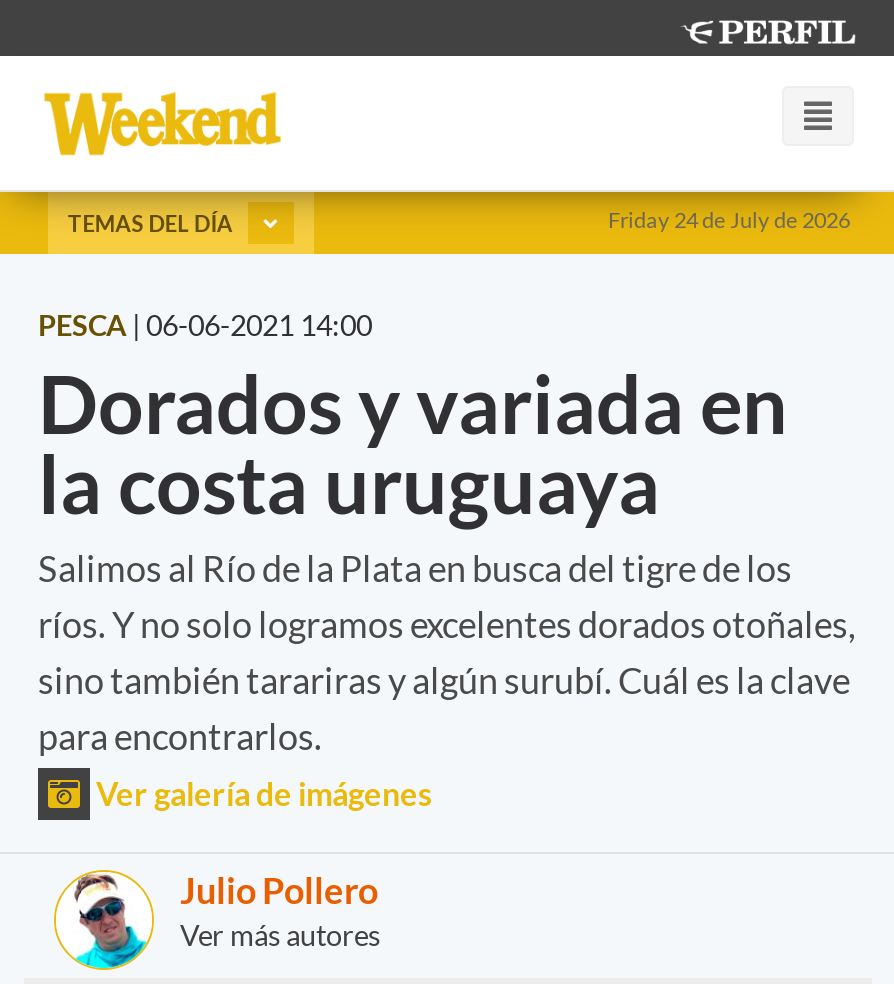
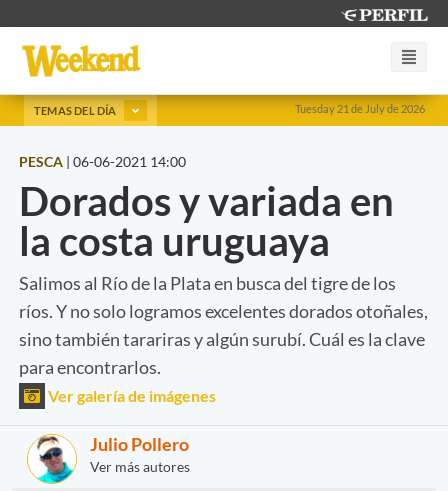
- Friday 24 de July de 2026
+ Tuesday 21 de July de 2026
